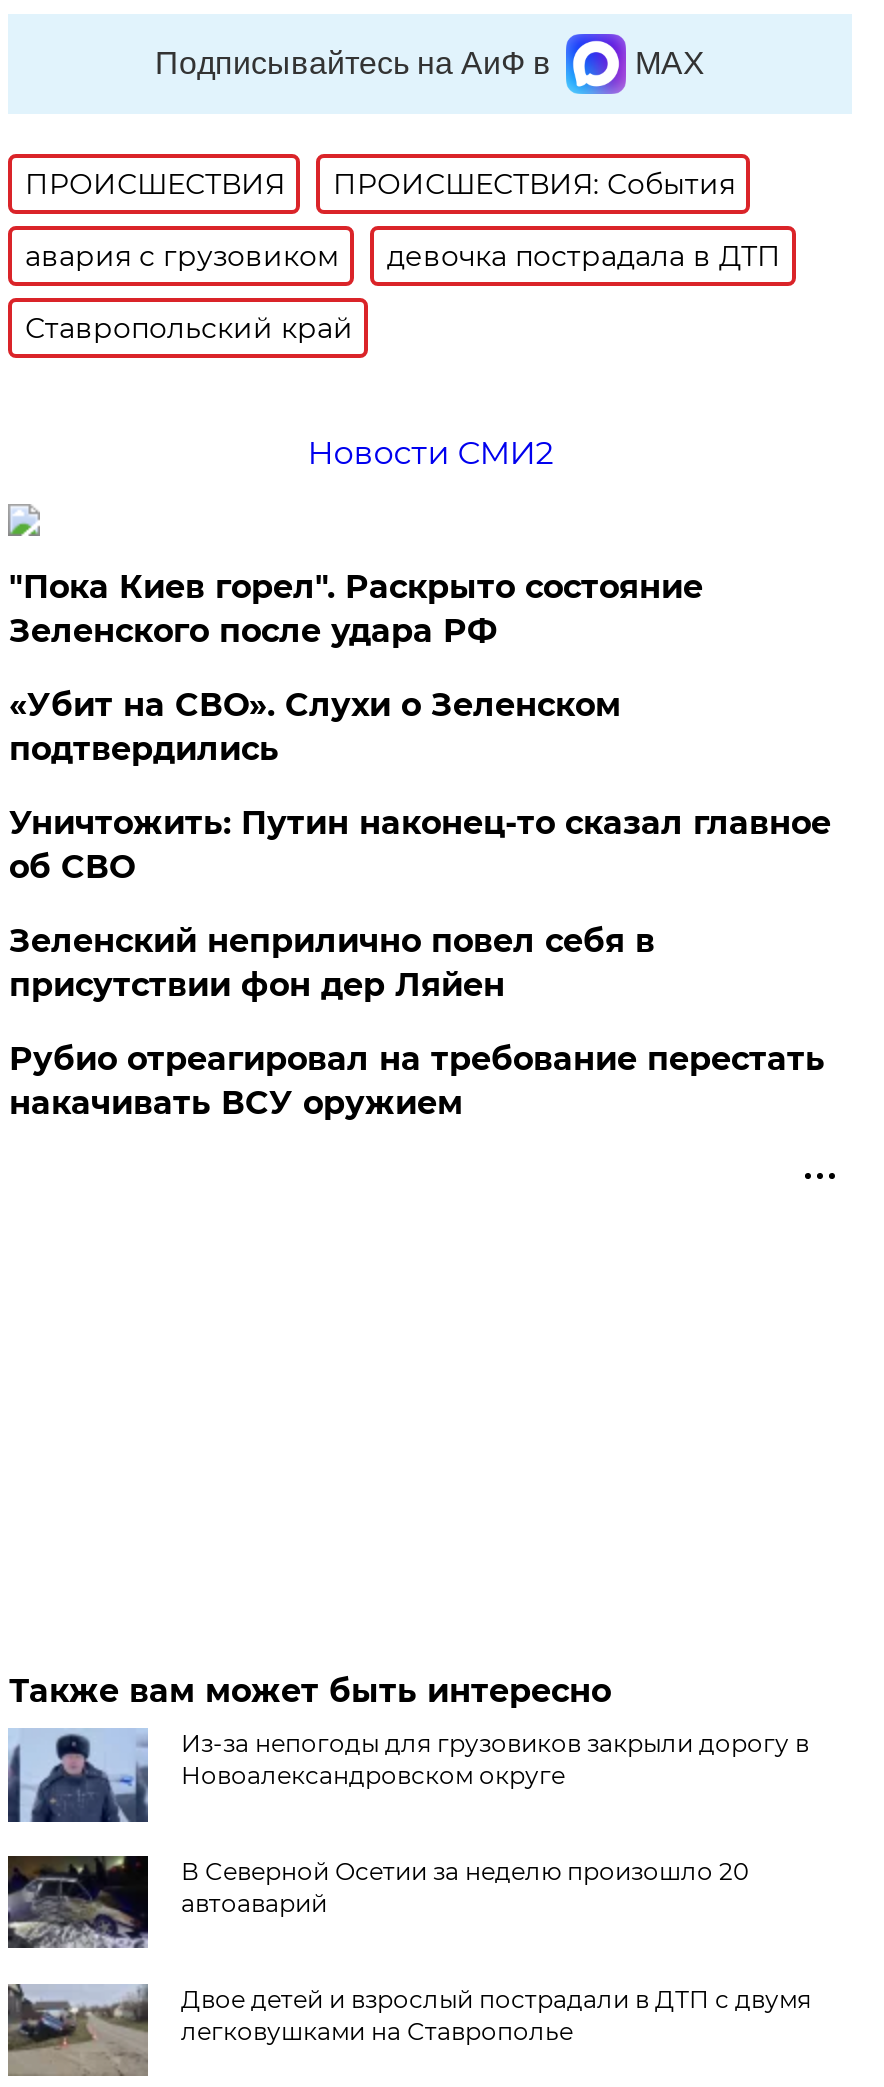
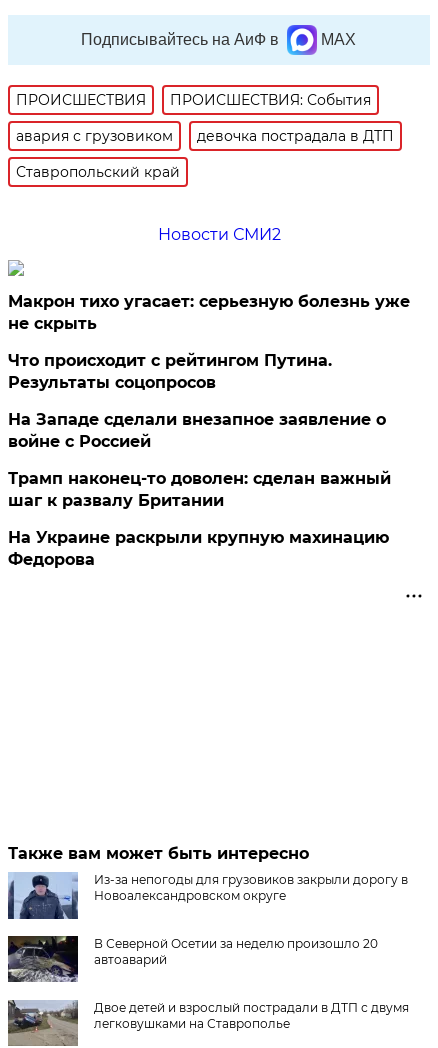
- "Пока Киев горел". Раскрыто состояние
- Зеленского после удара РФ
+ Макрон тихо угасает: серьезную болезнь уже
+ не скрыть

- «Убит на СВО». Слухи о Зеленском
- подтвердились
+ Что происходит с рейтингом Путина.
+ Результаты соцопросов

- Уничтожить: Путин наконец-то сказал главное
- об СВО
+ На Западе сделали внезапное заявление о
+ войне с Россией

- Зеленский неприлично повел cебя в
- присутствии фон дер Ляйен
+ Трамп наконец-то доволен: сделан важный
+ шаг к развалу Британии

- Рубио отреагировал на требование перестать
- накачивать ВСУ оружием
+ На Украине раскрыли крупную махинацию
+ Федорова
